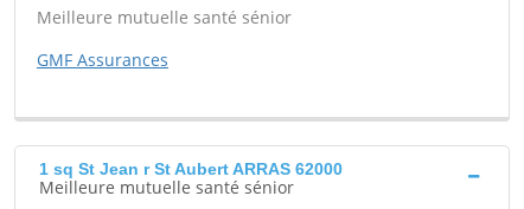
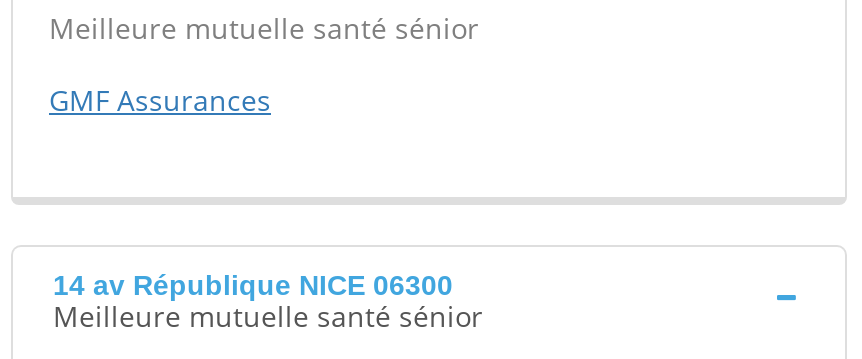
- 1 sq St Jean r St Aubert ARRAS 62000
+ 14 av République NICE 06300
